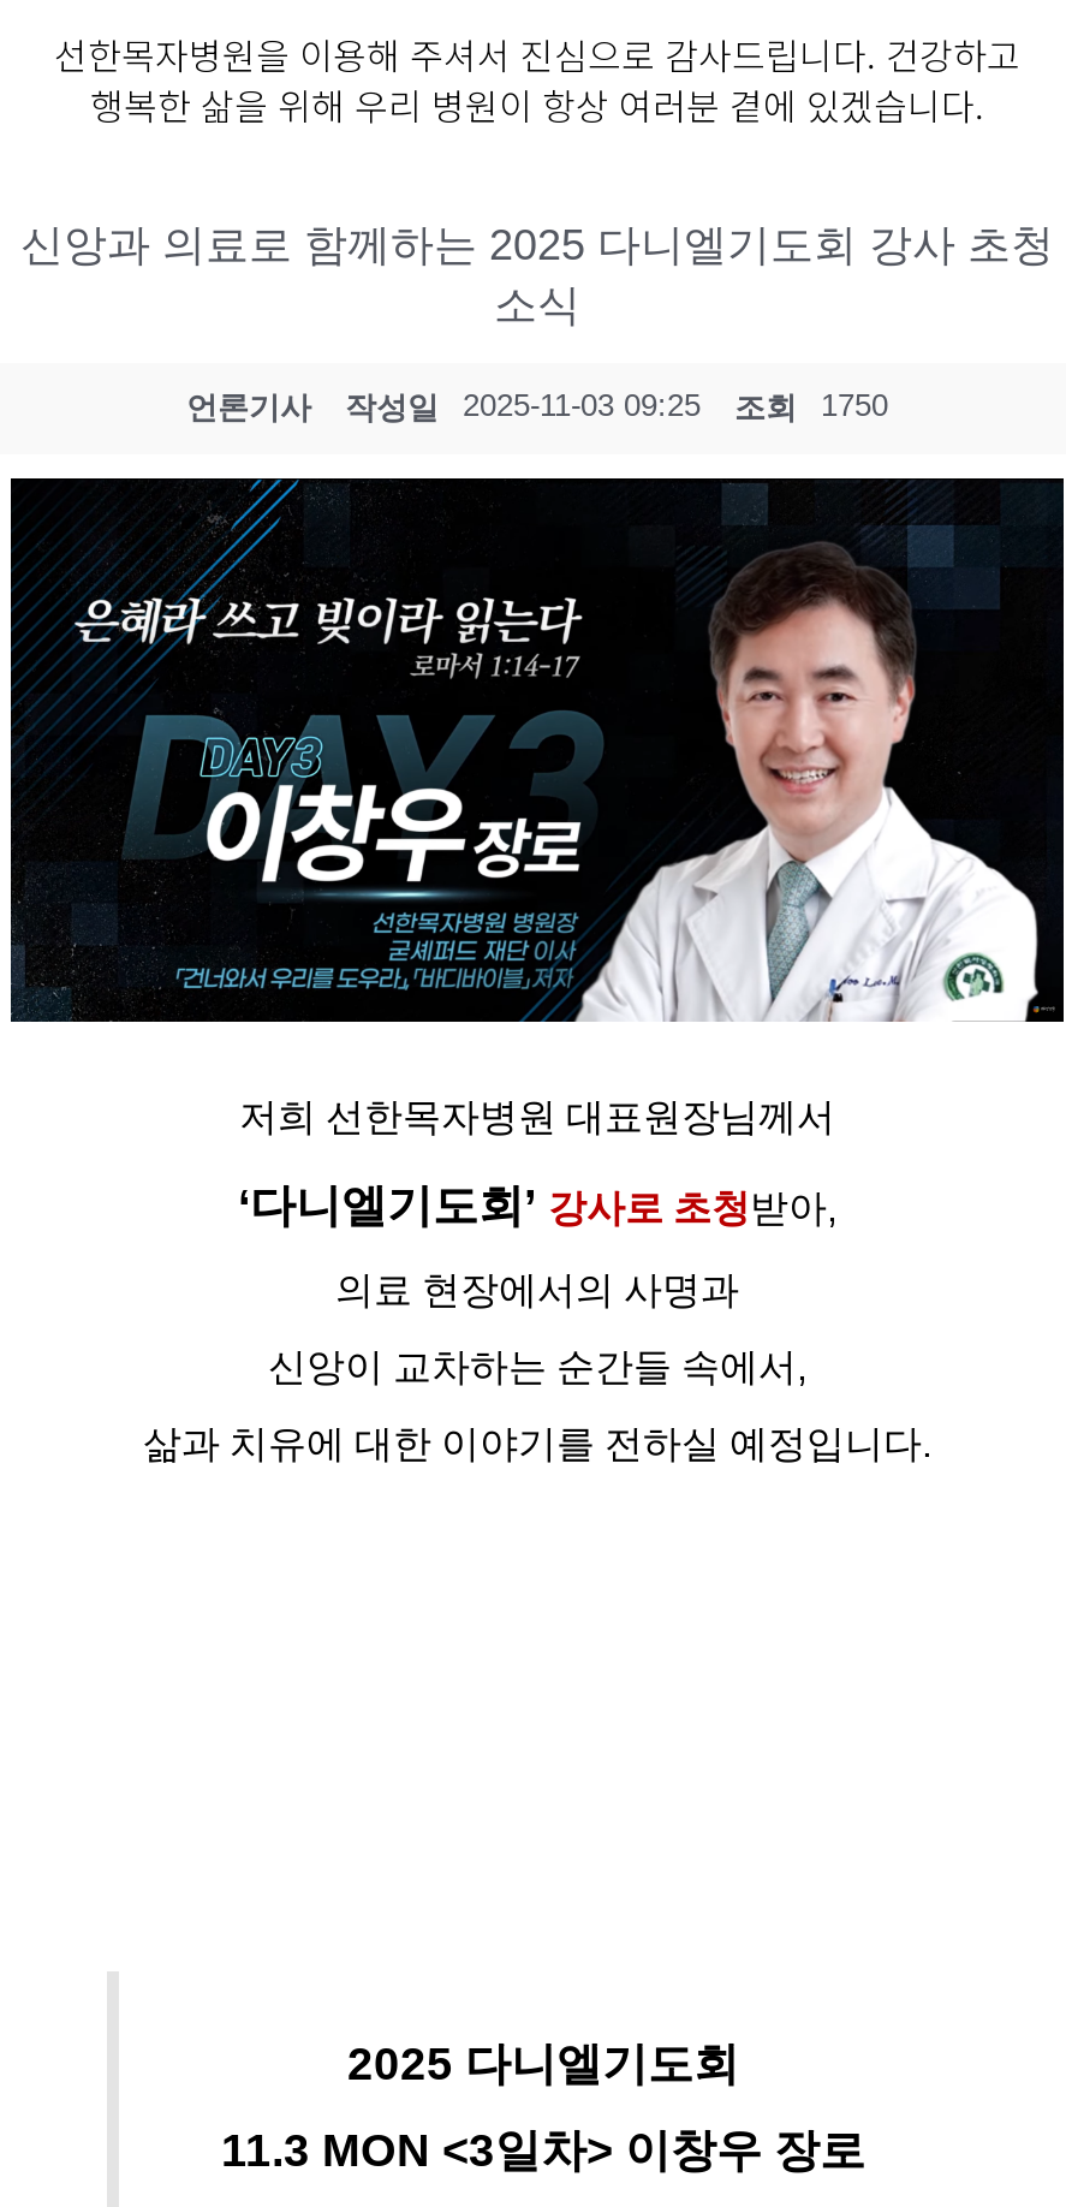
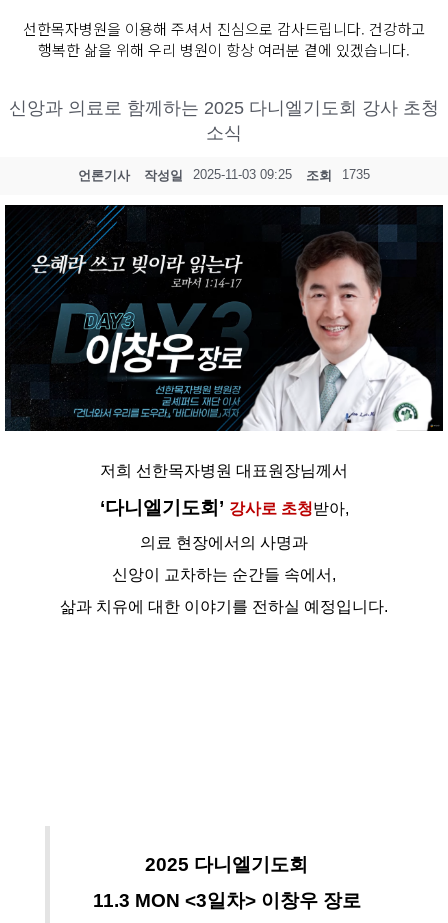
- 언론기사 작성일 2025-11-03 09:25 조회 1750
+ 언론기사 작성일 2025-11-03 09:25 조회 1735
